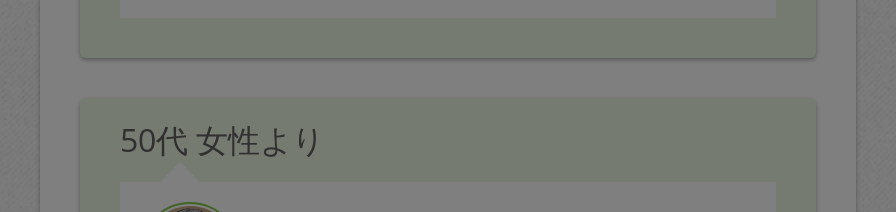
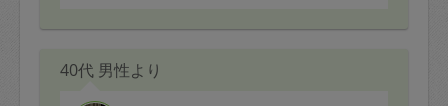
- 50代 女性より
+ 40代 男性より
